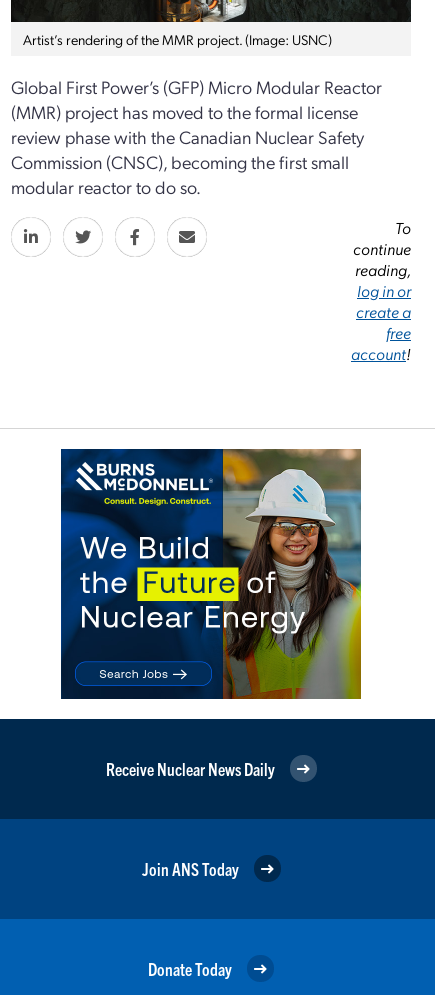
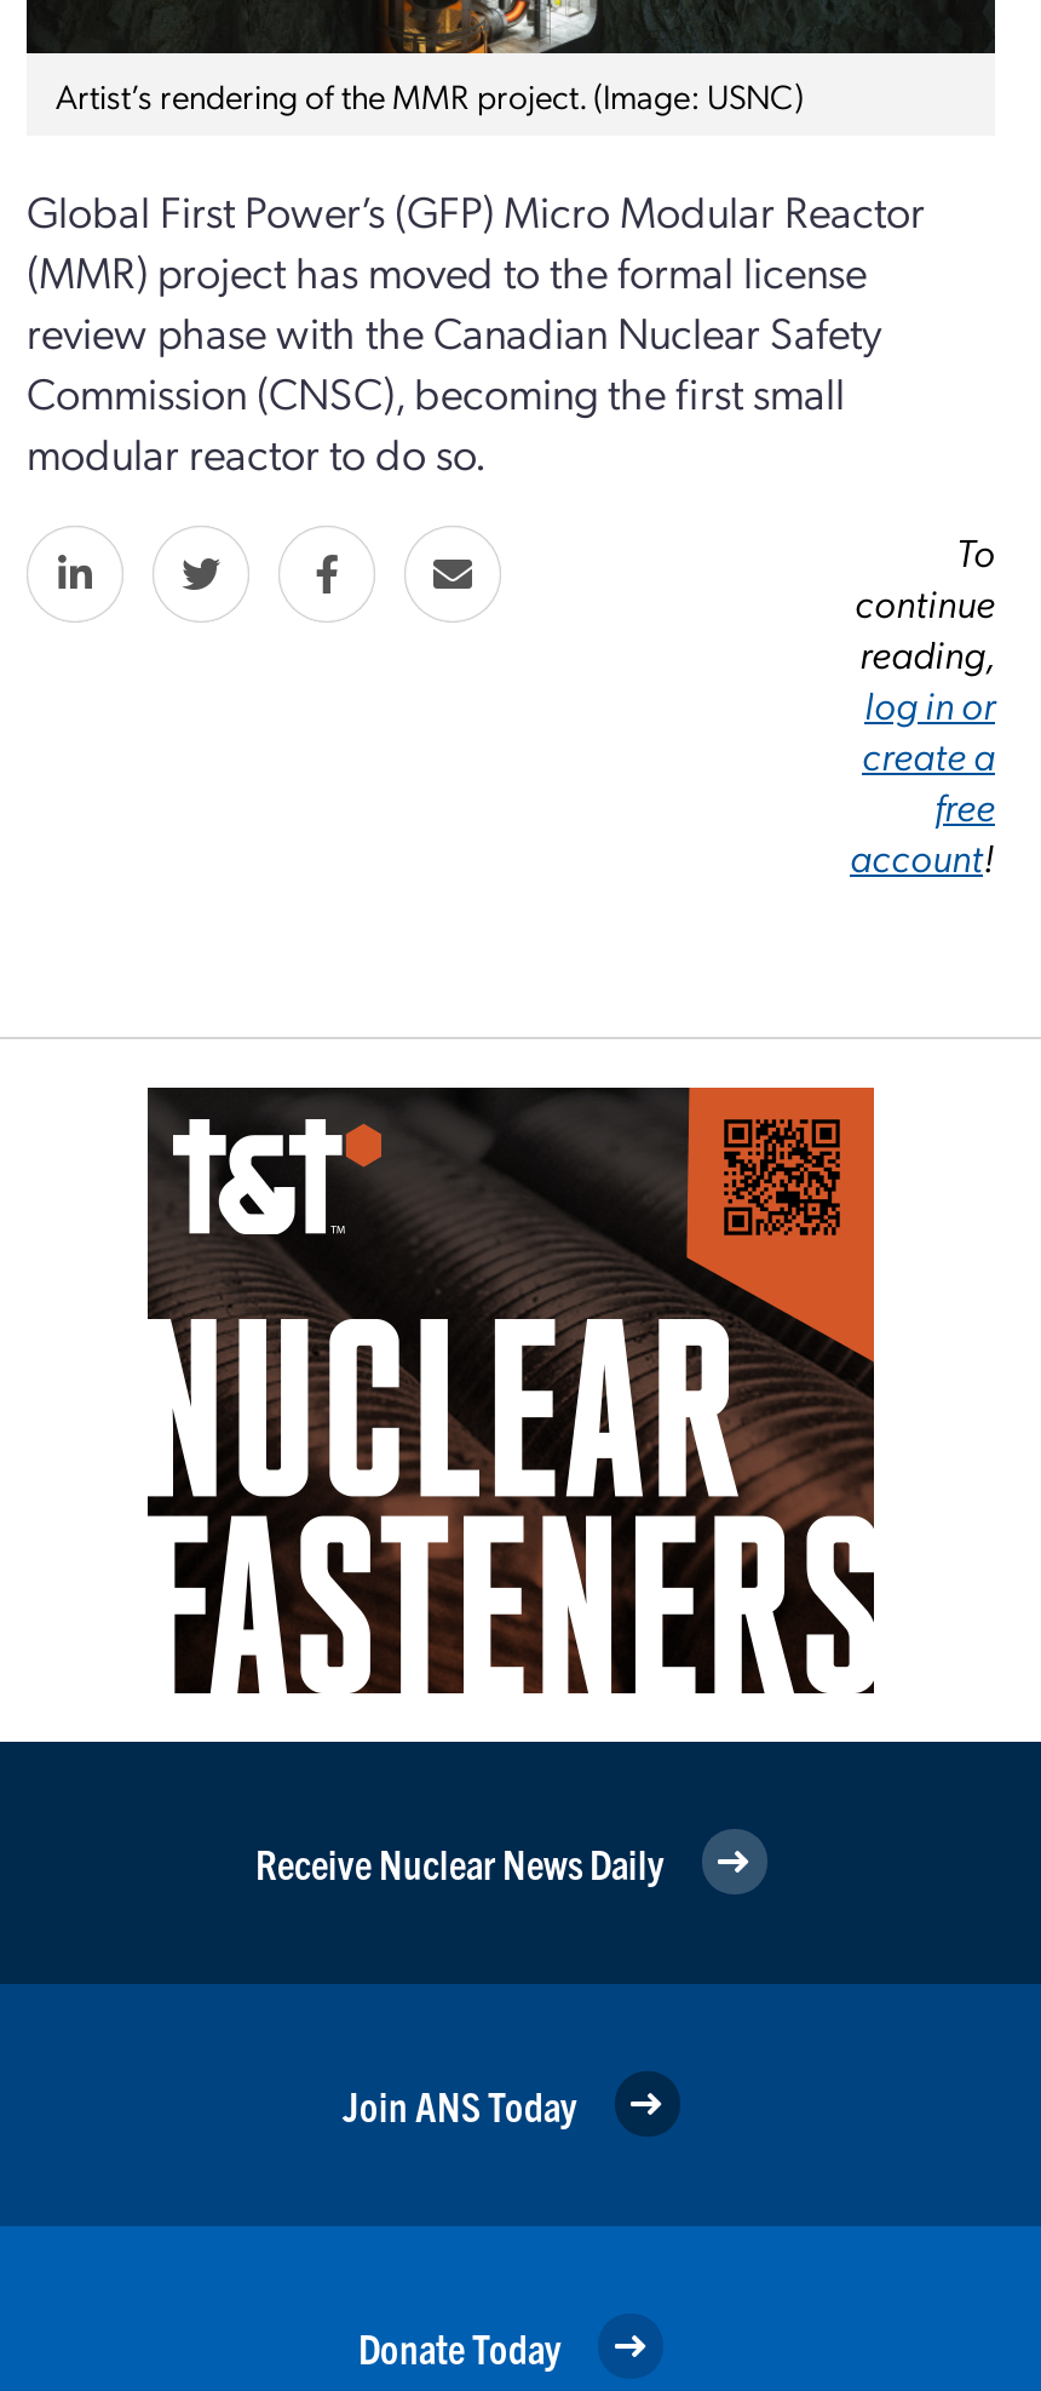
- [image]
+ [image]
